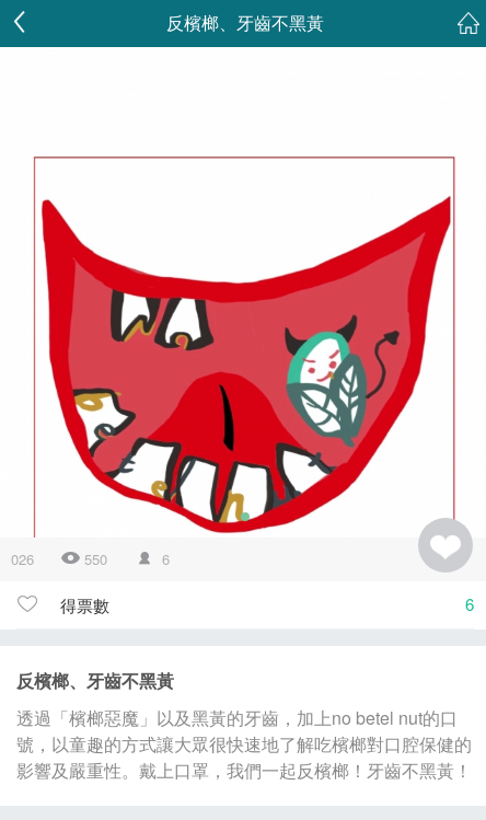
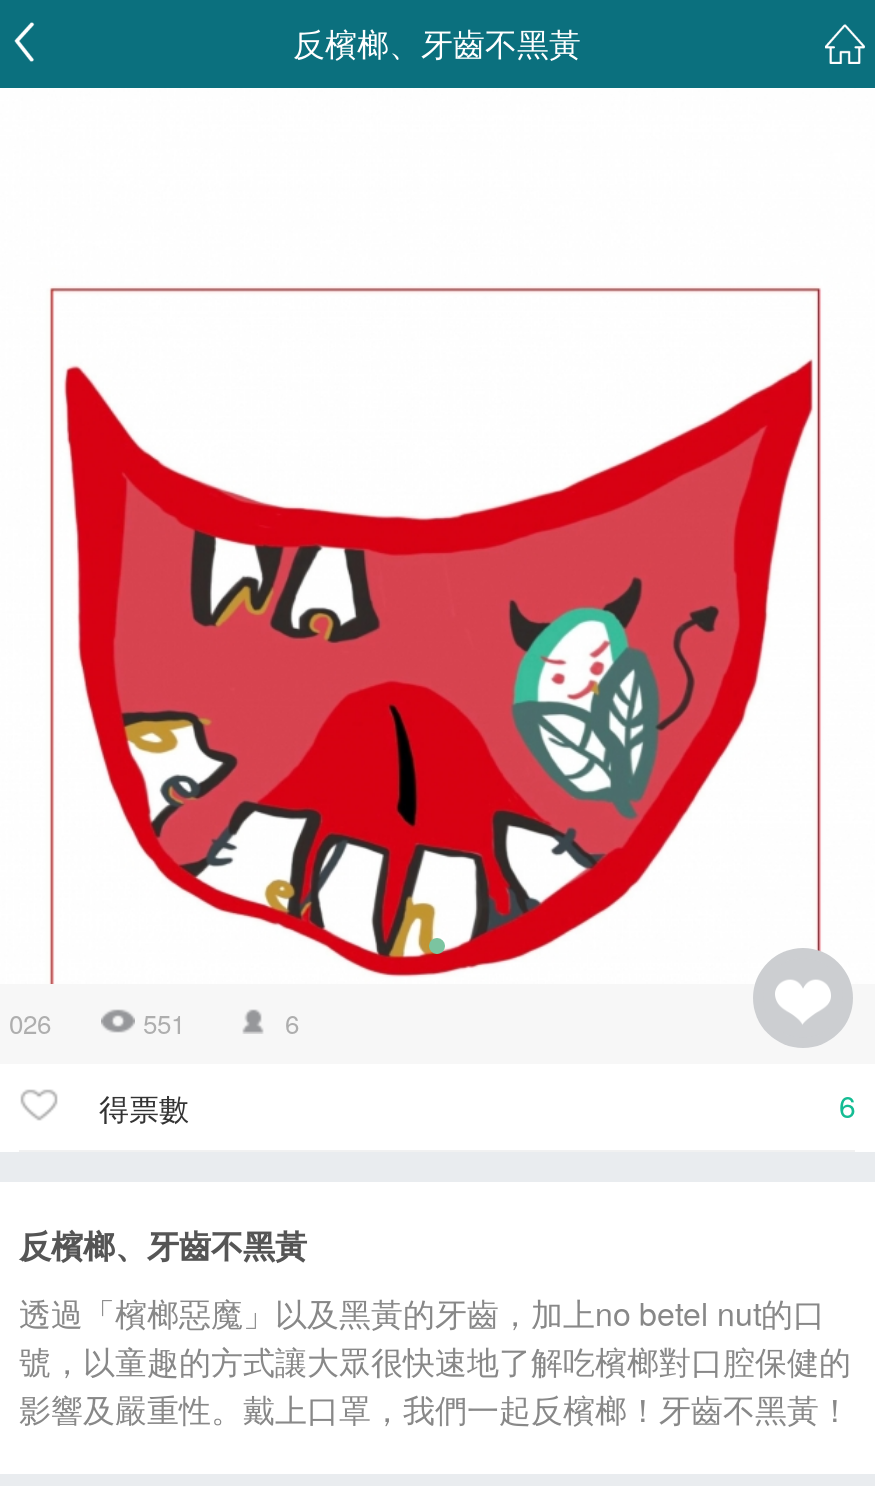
- 550
+ 551
